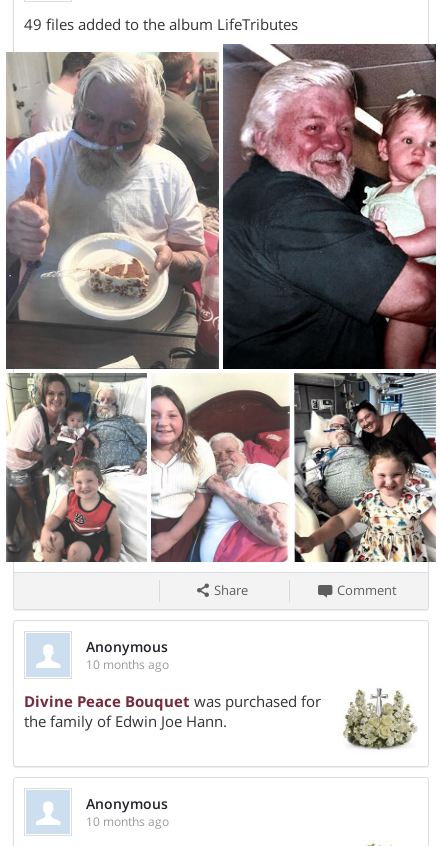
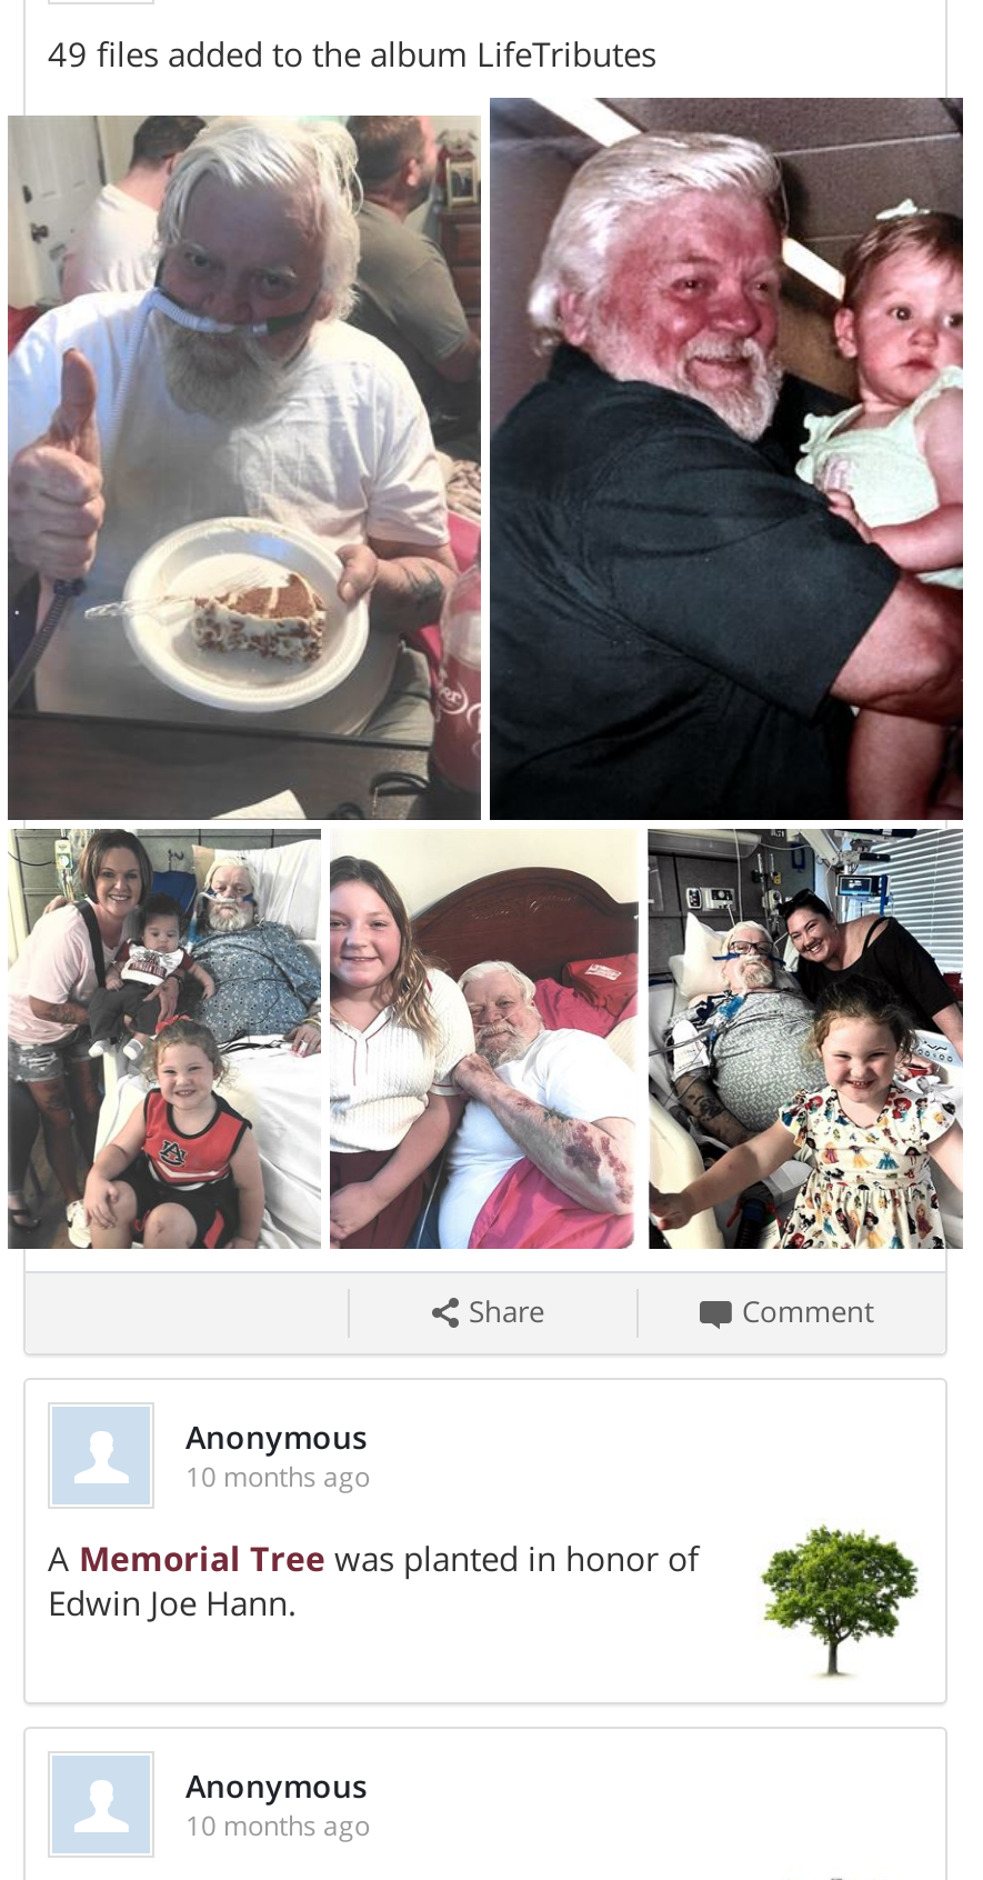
- [image]
- Divine Peace Bouquet was purchased for
- the family of Edwin Joe Hann.
+ [image]
+ A Memorial Tree was planted in honor of
+ Edwin Joe Hann.
